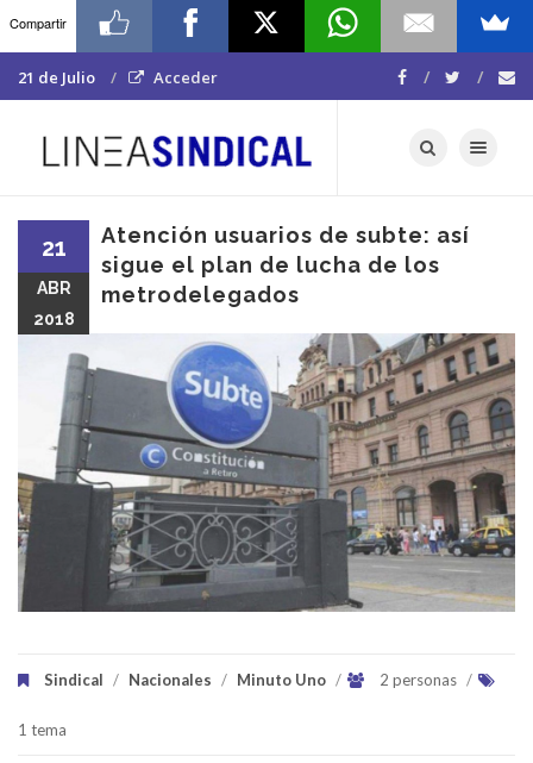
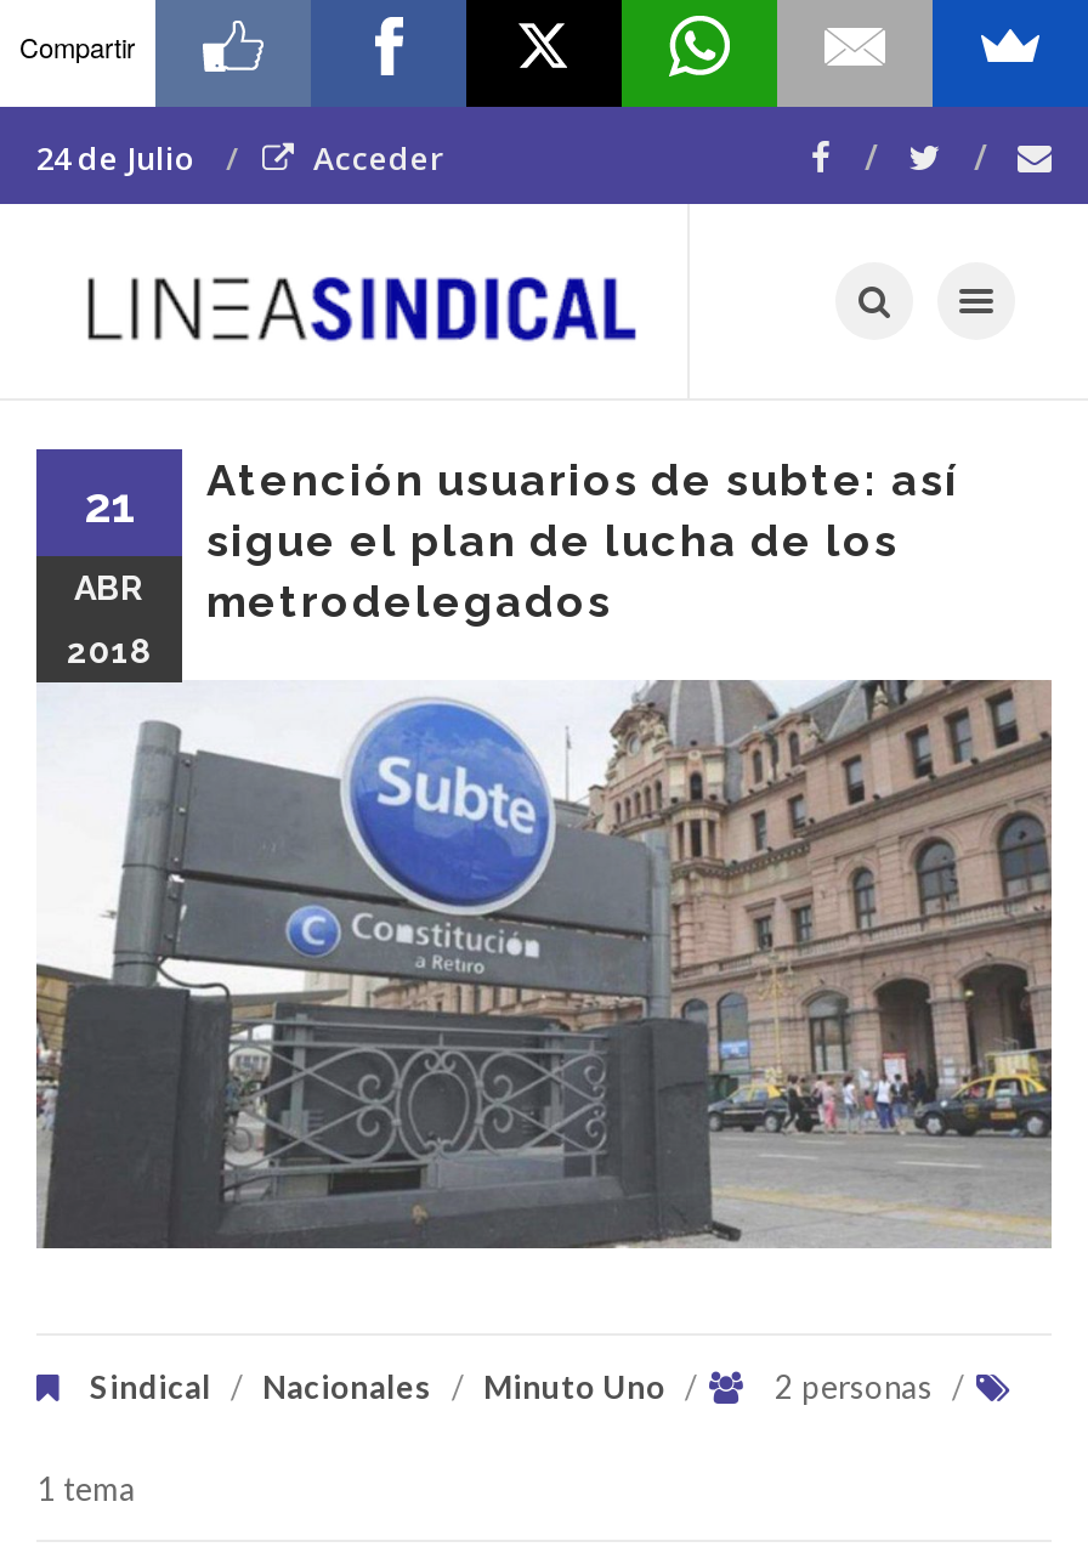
- 21 de Julio
+ 24 de Julio
